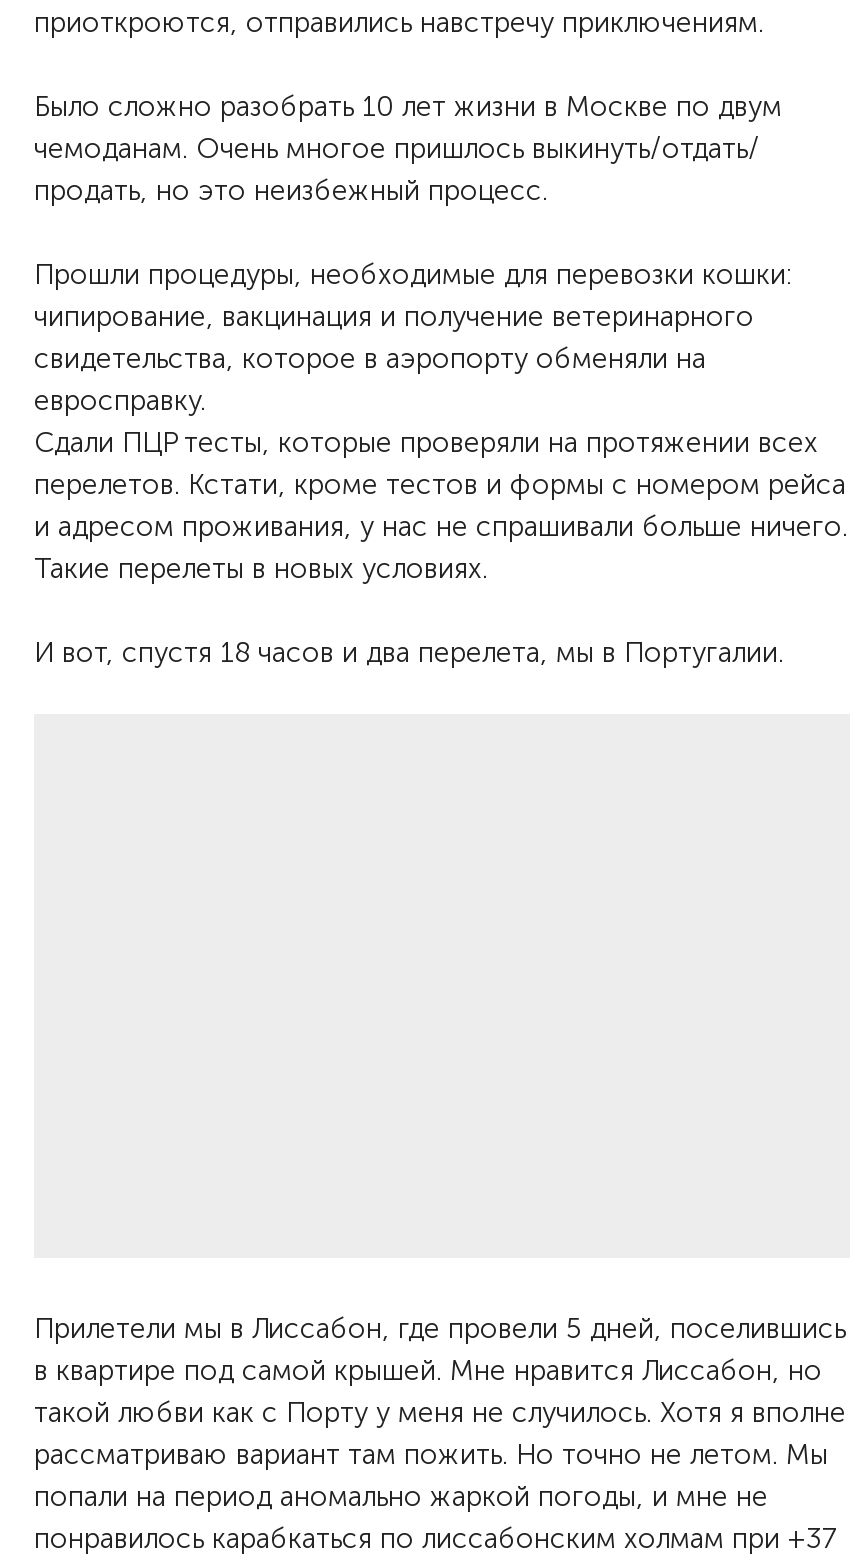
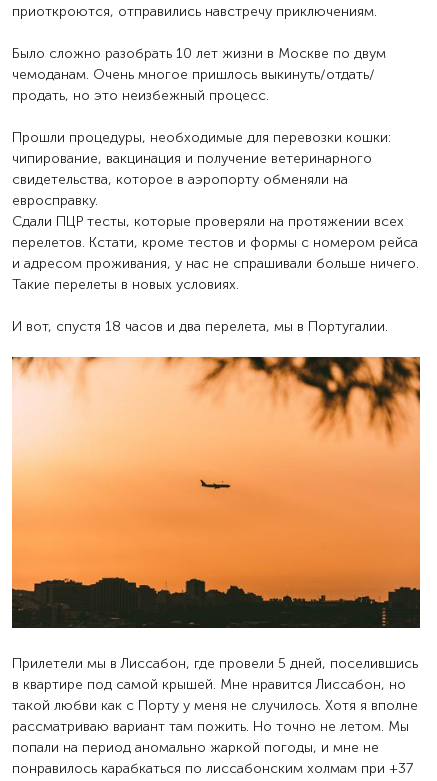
+ [image]
